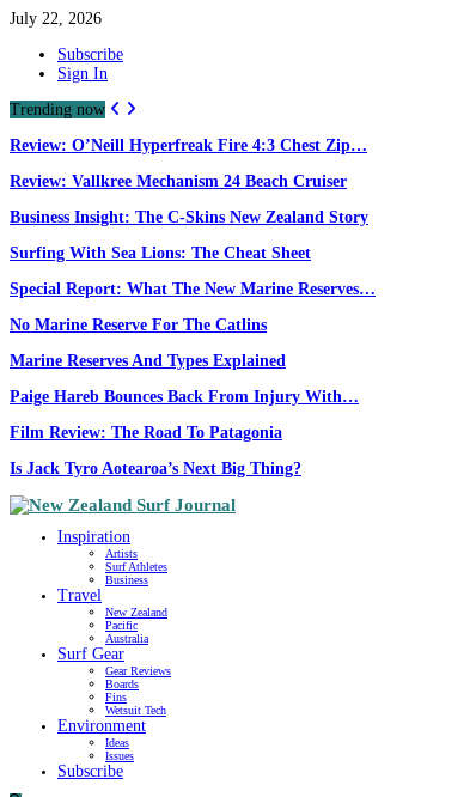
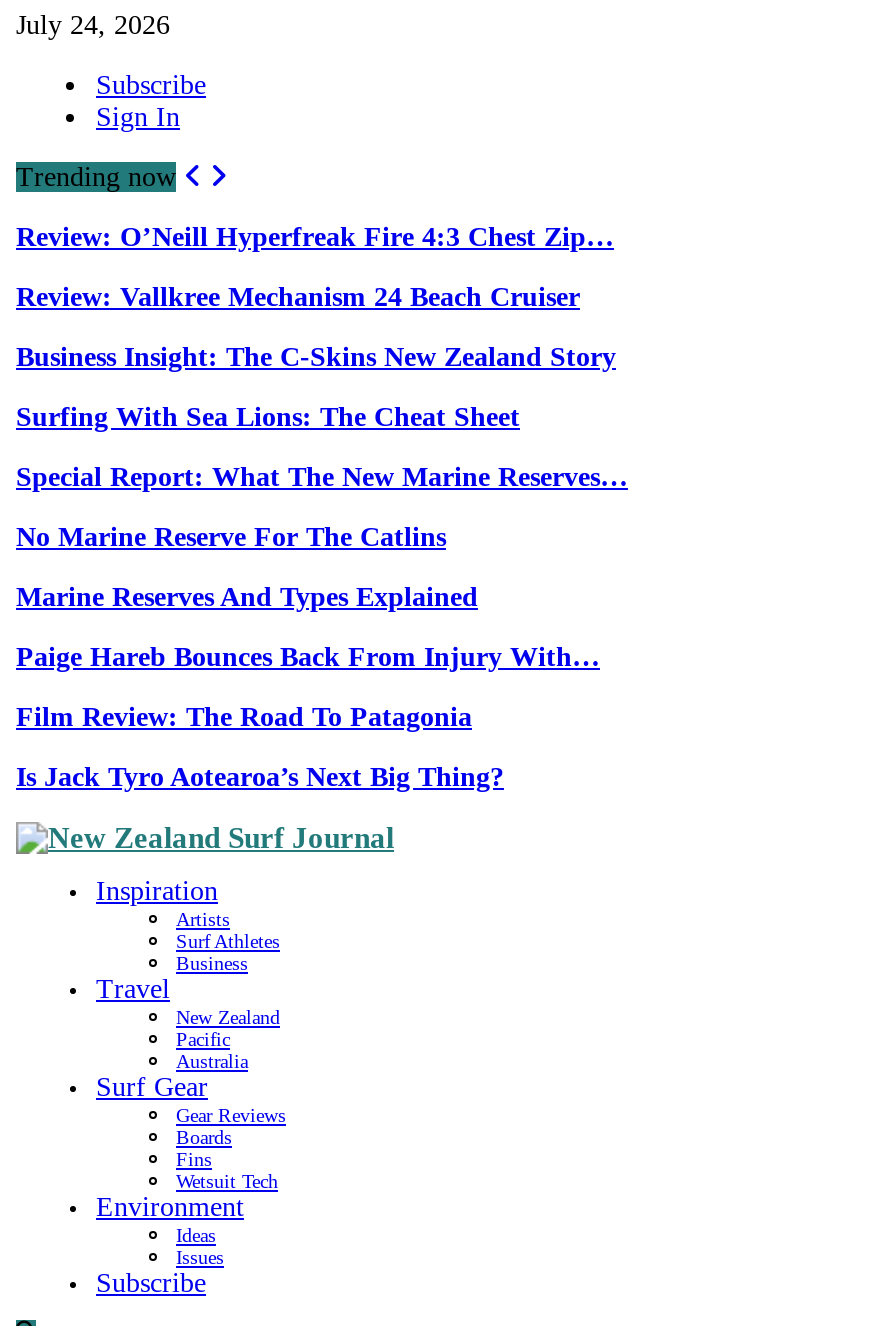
- July 22, 2026
+ July 24, 2026
